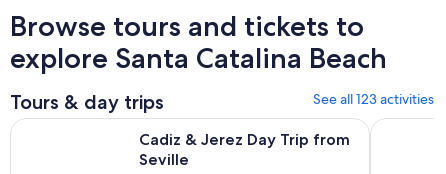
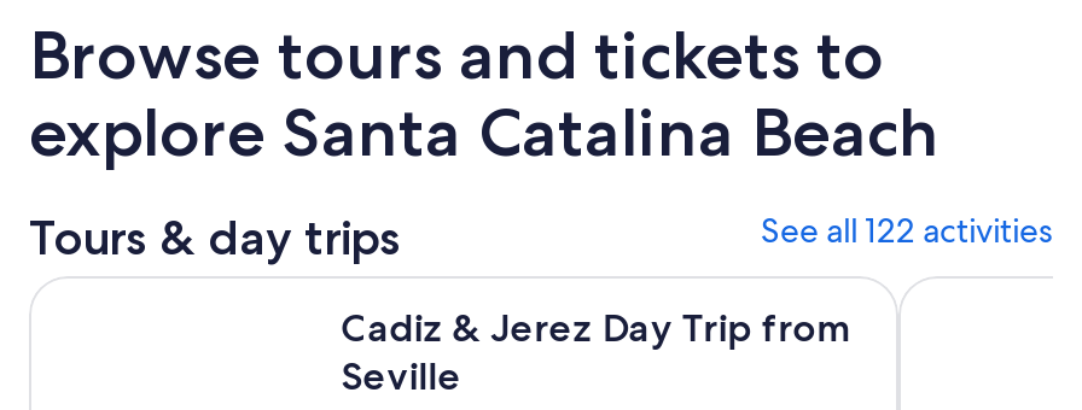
- See all 123 activities
+ See all 122 activities
